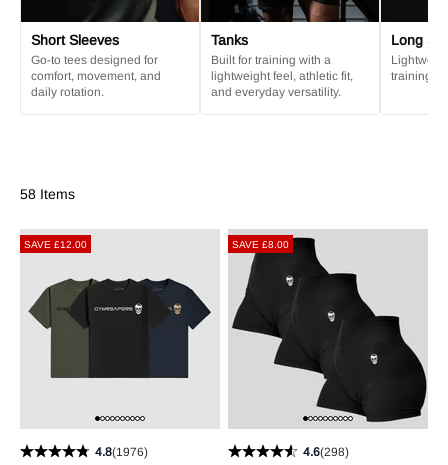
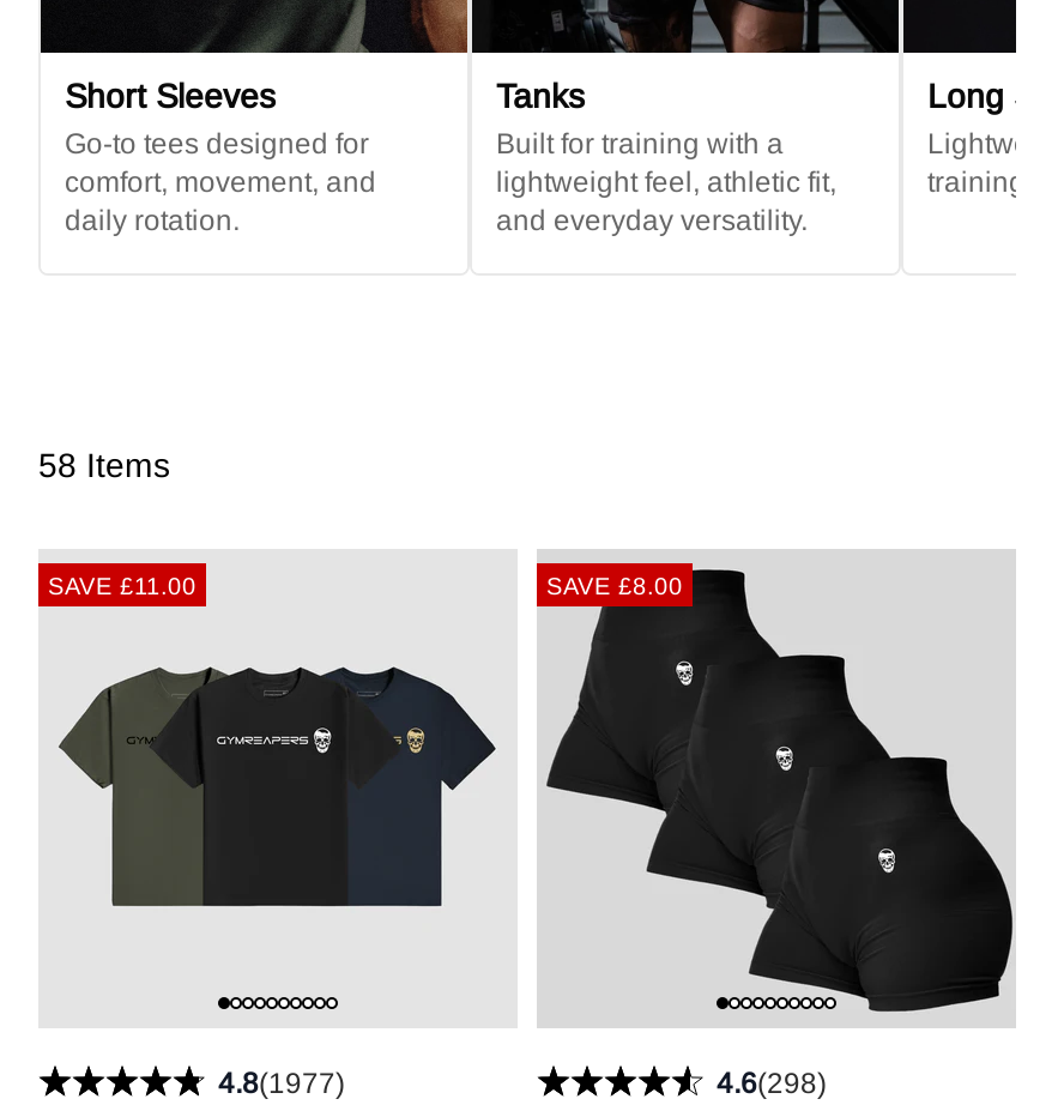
- SAVE £12.00
+ SAVE £11.00

- 4.8(1976)
+ 4.8(1977)
